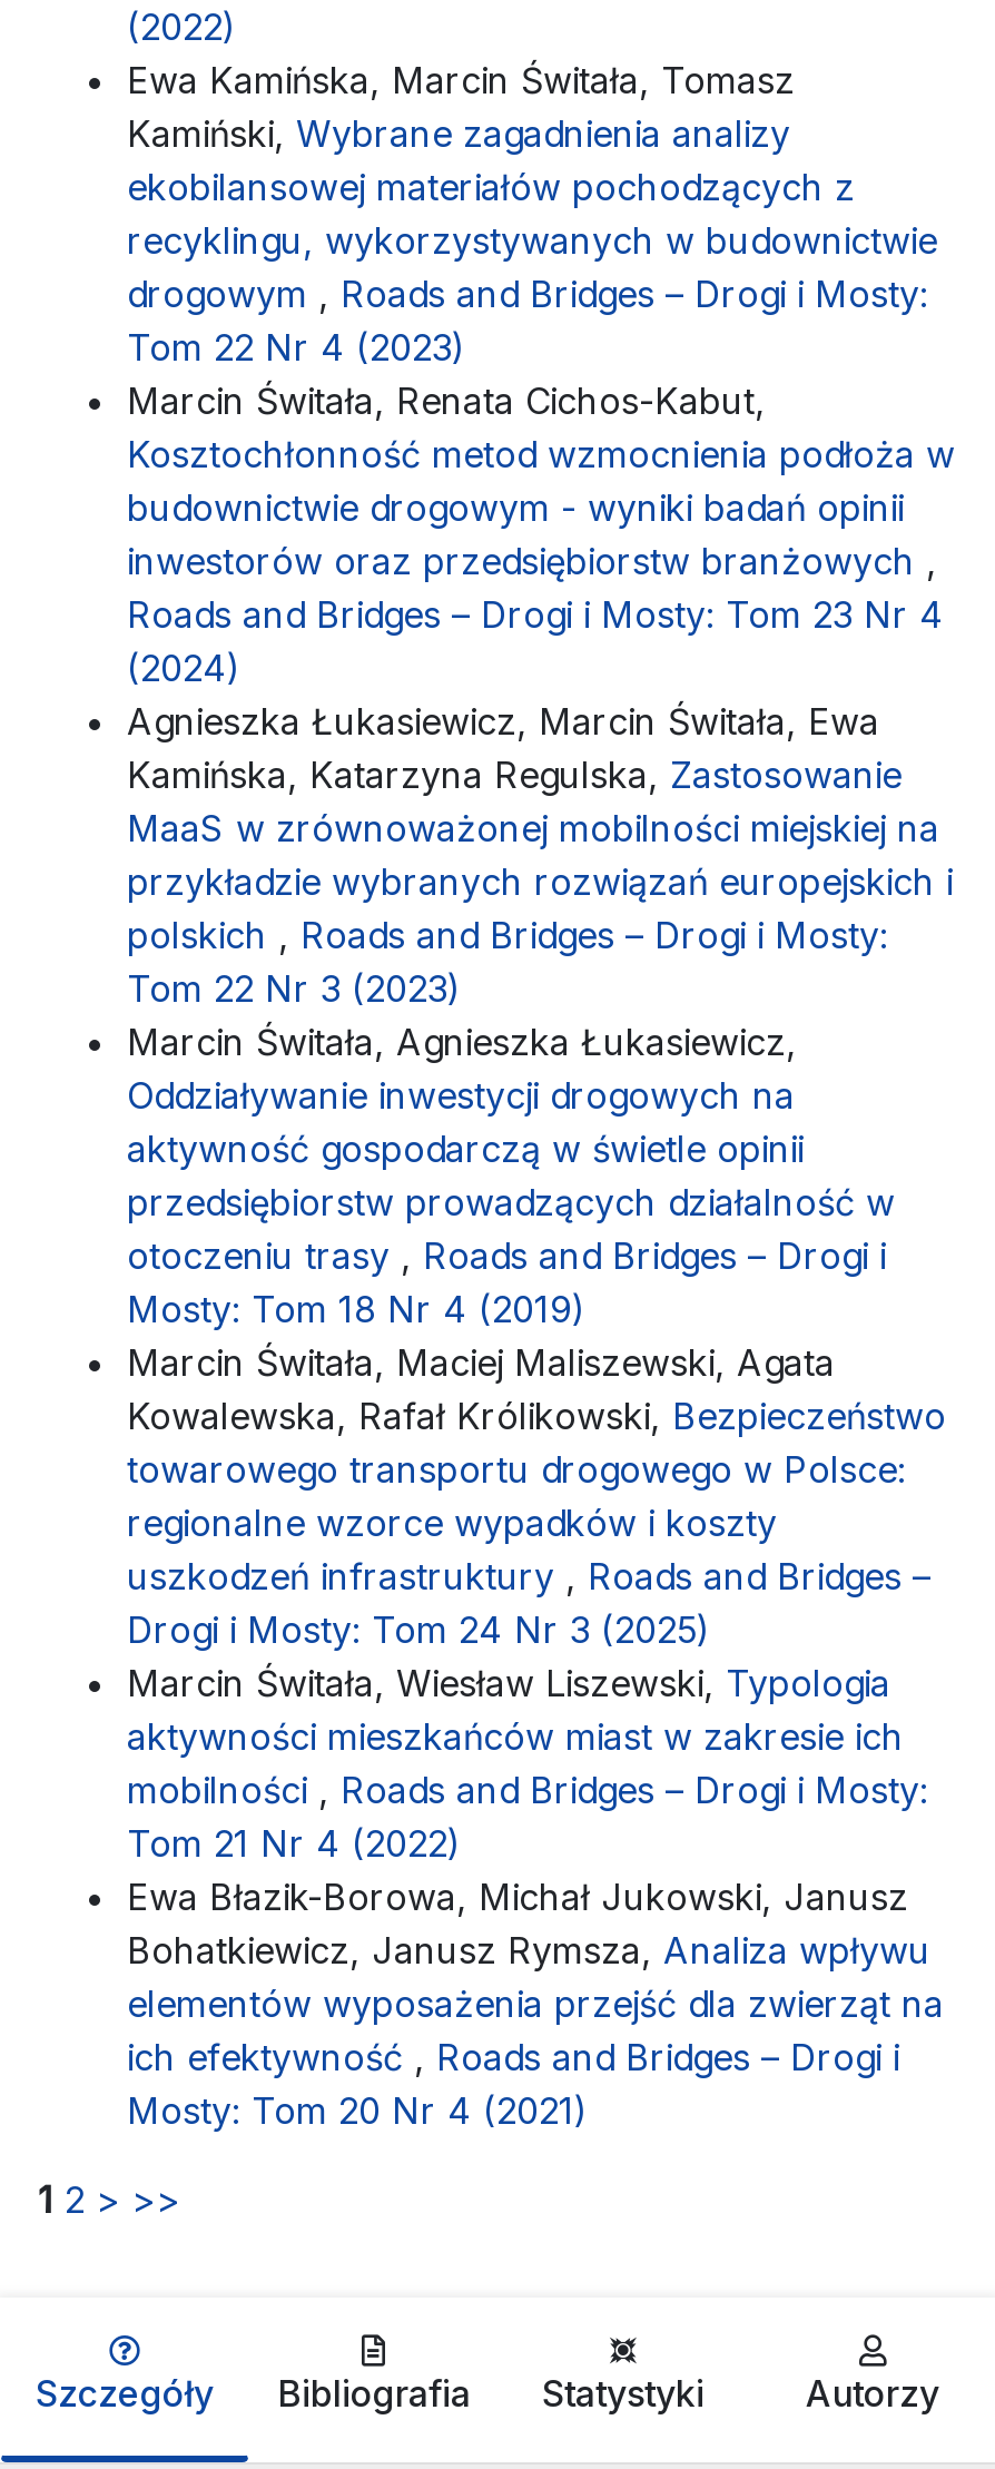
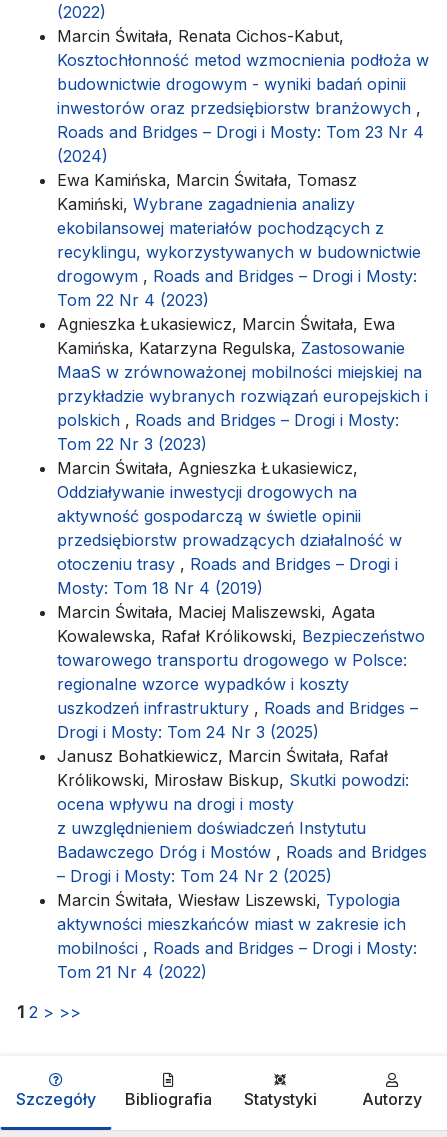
moved down: Ewa Kamińska, Marcin Świtała, Tomasz | Kamiński, Wybrane zagadnienia analizy | ekobilansowej materiałów pochodzących z | recyklingu, wykorzystywanych w budownictwie | drogowym, Roads and Bridges – Drogi i Mosty: | Tom 22 Nr 4 (2023)

moved up: Marcin Świtała, Renata Cichos-Kabut, | Kosztochłonność metod wzmocnienia podłoża w | budownictwie drogowym - wyniki badań opinii | inwestorów oraz przedsiębiorstw branżowych, | Roads and Bridges – Drogi i Mosty: Tom 23 Nr 4 | (2024)

+ Janusz Bohatkiewicz, Marcin Świtała, Rafał
+ Królikowski, Mirosław Biskup, Skutki powodzi:
+ ocena wpływu na drogi i mosty
+ z uwzględnieniem doświadczeń Instytutu
+ Badawczego Dróg i Mostów, Roads and Bridges
+ – Drogi i Mosty: Tom 24 Nr 2 (2025)

moved down: Marcin Świtała, Wiesław Liszewski, Typologia | aktywności mieszkańców miast w zakresie ich | mobilności, Roads and Bridges – Drogi i Mosty: | Tom 21 Nr 4 (2022)

- Ewa Błazik-Borowa, Michał Jukowski, Janusz
- Bohatkiewicz, Janusz Rymsza, Analiza wpływu
- elementów wyposażenia przejść dla zwierząt na
- ich efektywność, Roads and Bridges – Drogi i
- Mosty: Tom 20 Nr 4 (2021)
